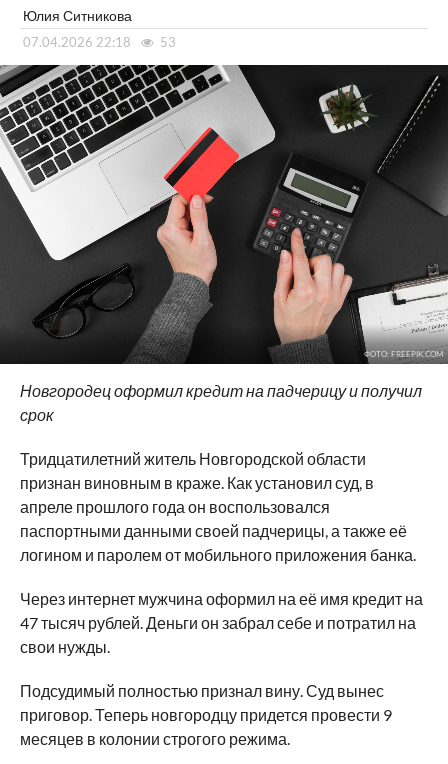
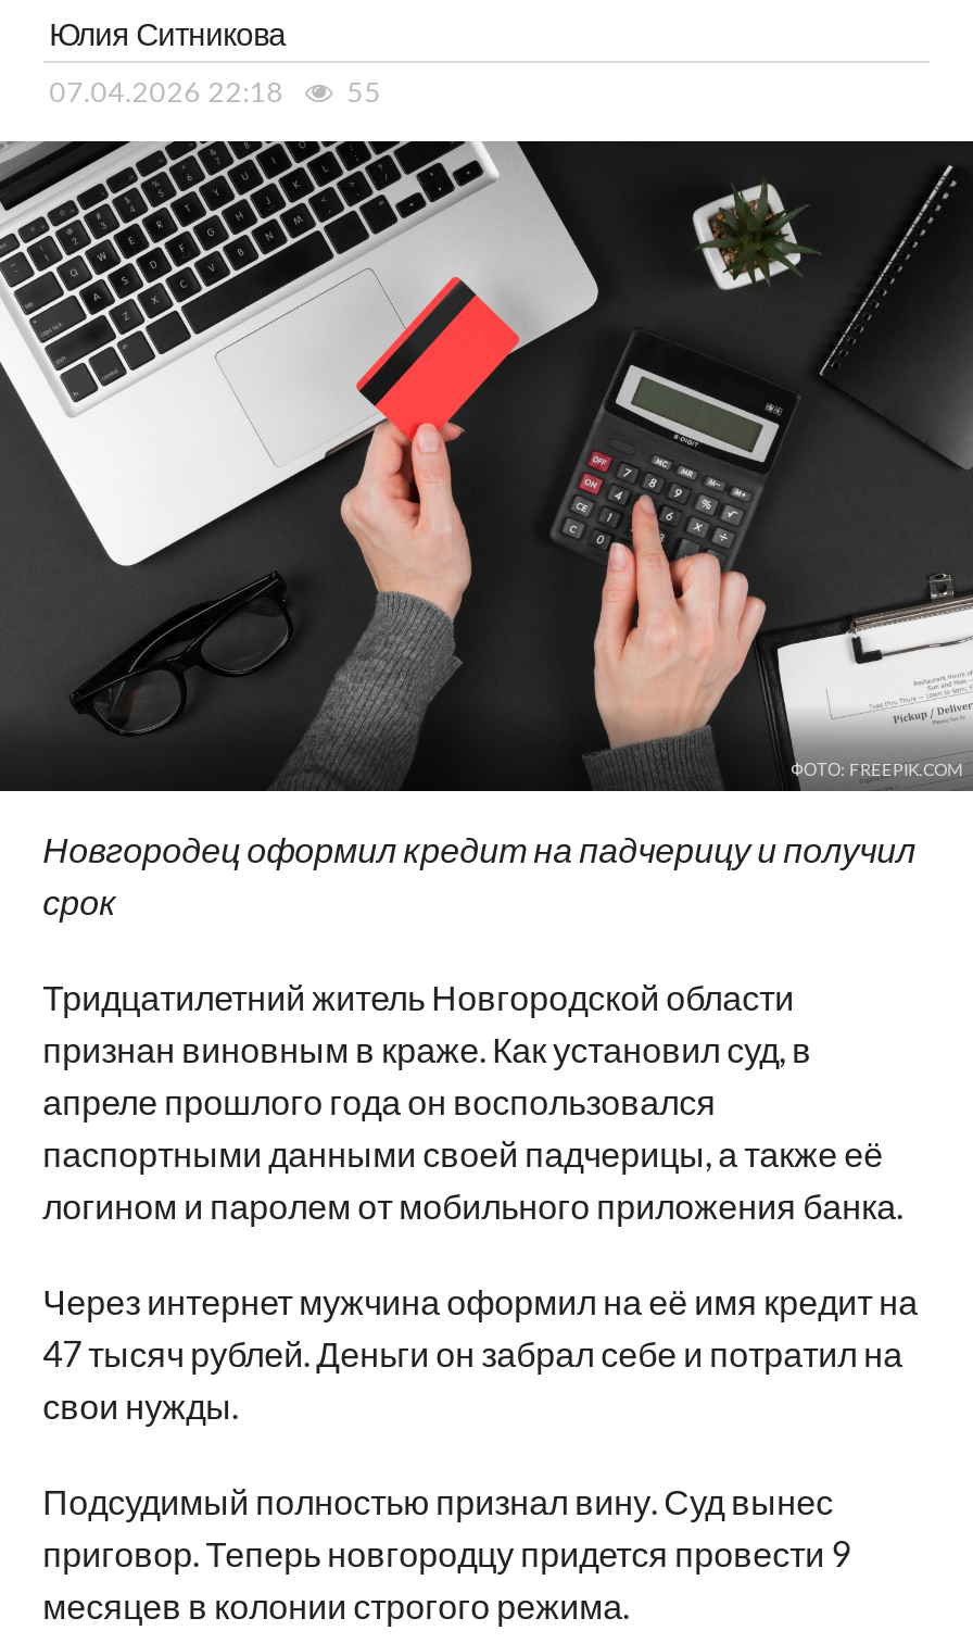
- 07.04.2026 22:18 53
+ 07.04.2026 22:18 55
